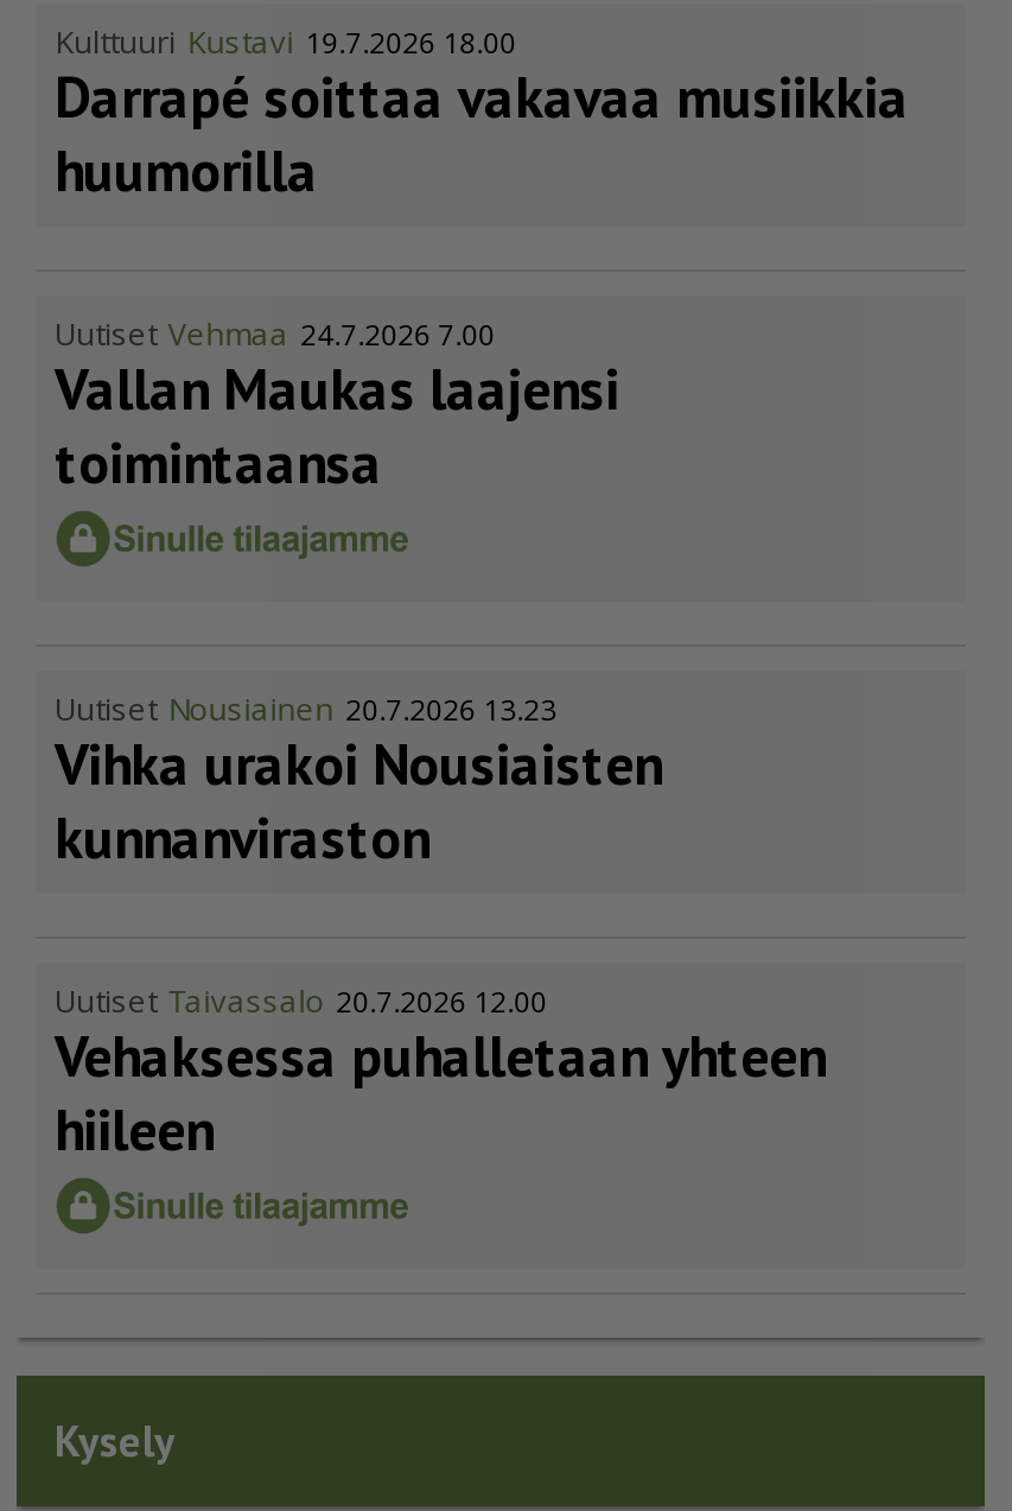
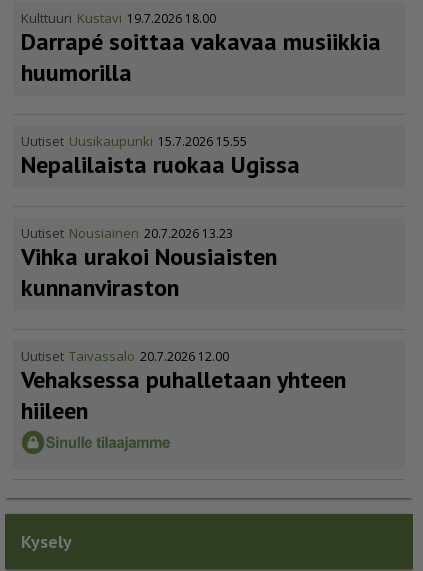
- Uutiset Vehmaa 24.7.2026 7.00
- Vallan Maukas laajensi
- toimintaansa
+ Uutiset Uusikaupunki 15.7.2026 15.55
+ Nepalilaista ruokaa Ugissa
